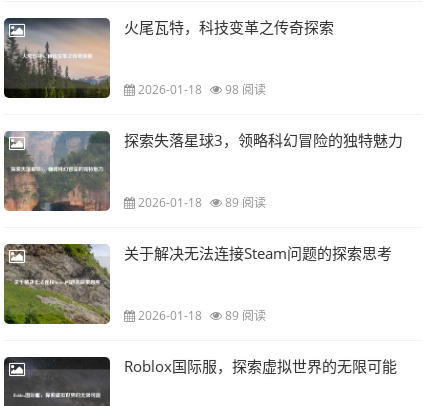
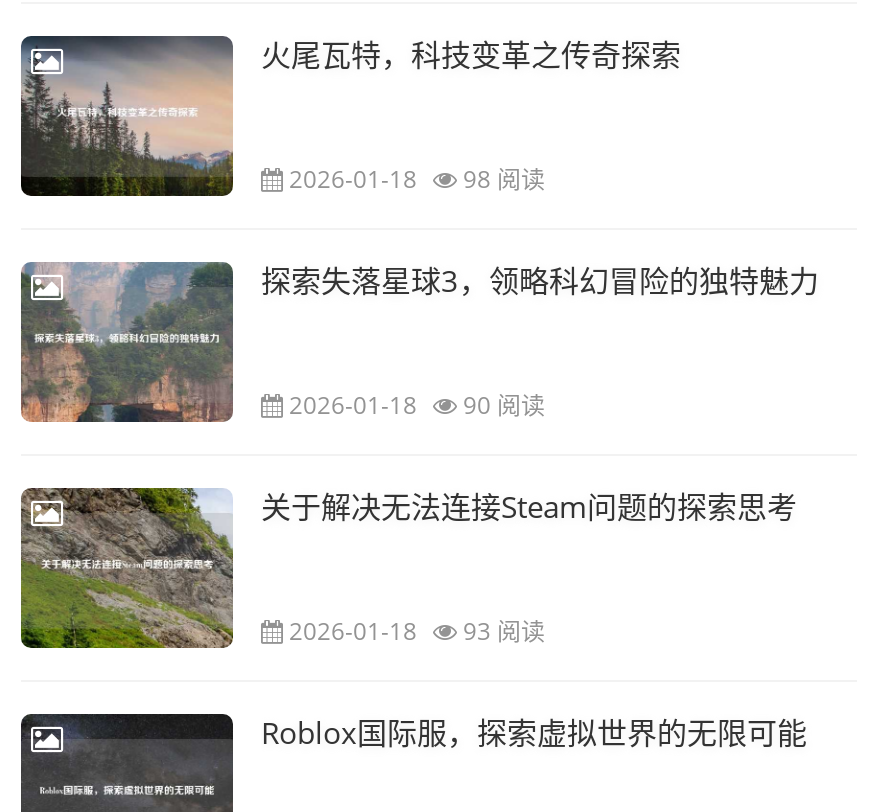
- 2026-01-18 89 阅读
+ 2026-01-18 90 阅读

- 2026-01-18 89 阅读
+ 2026-01-18 93 阅读
